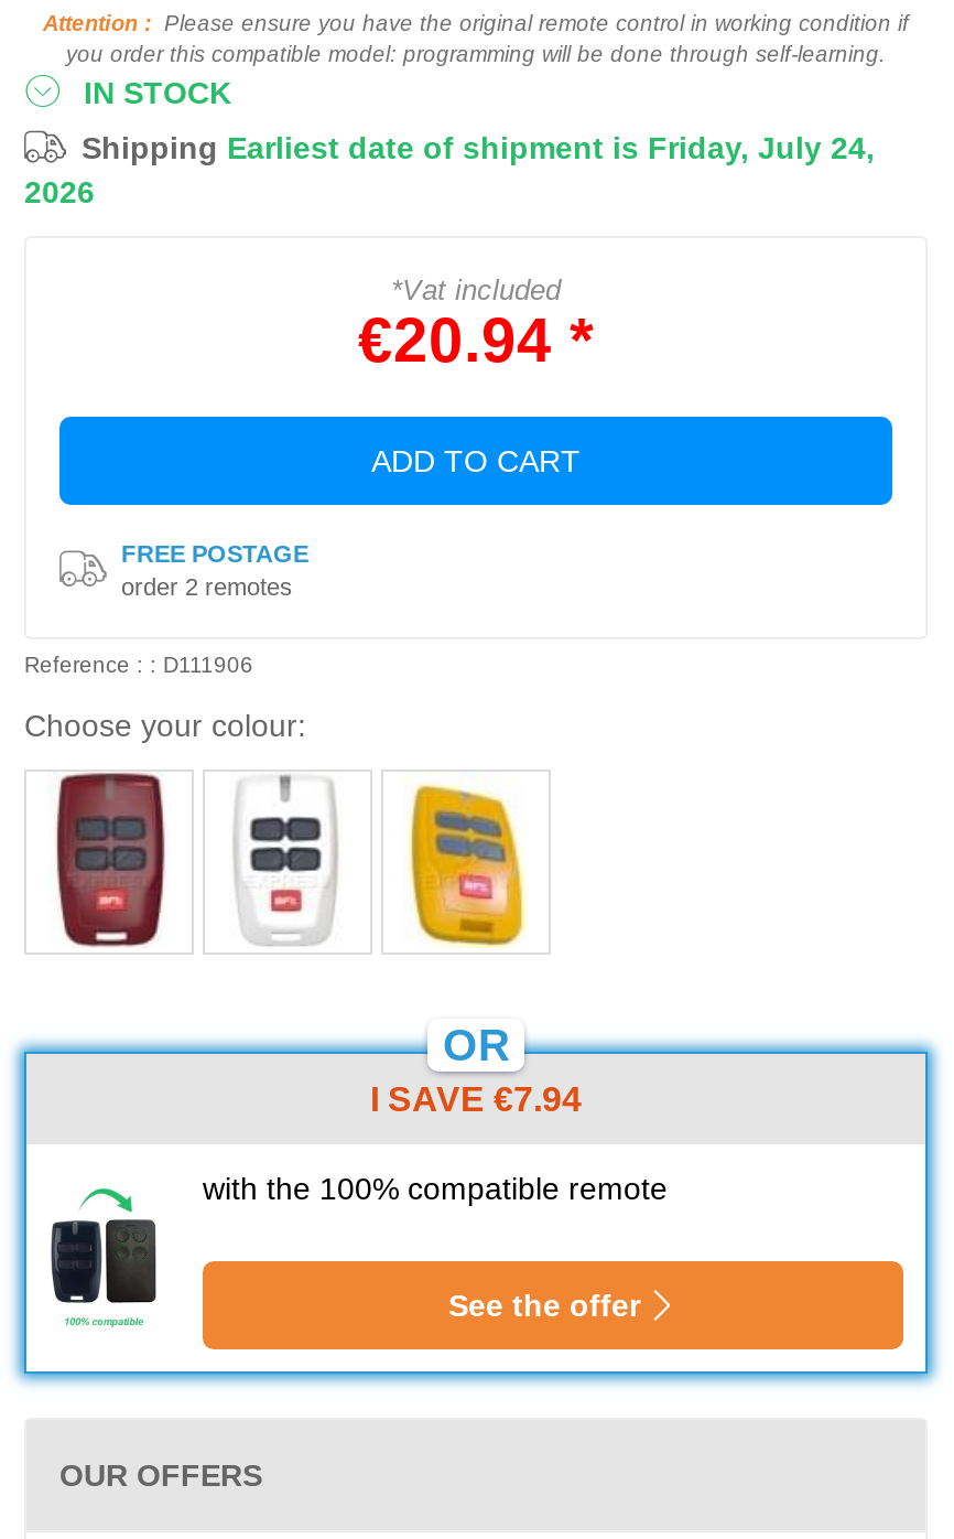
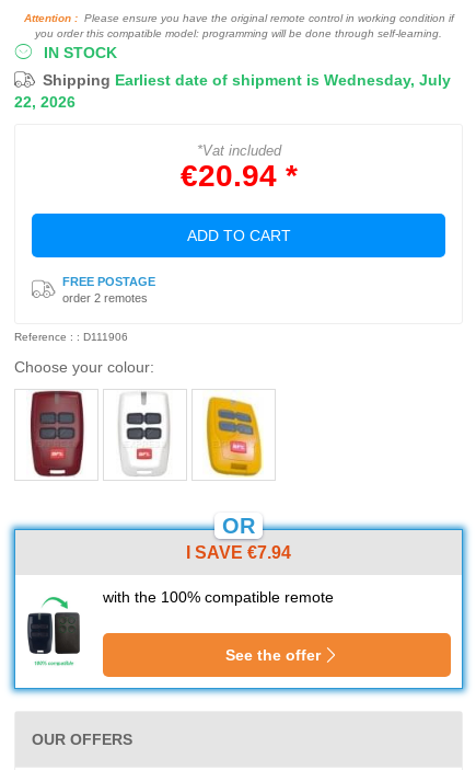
- Shipping Earliest date of shipment is Friday, July 24,
- 2026
+ Shipping Earliest date of shipment is Wednesday, July
+ 22, 2026
